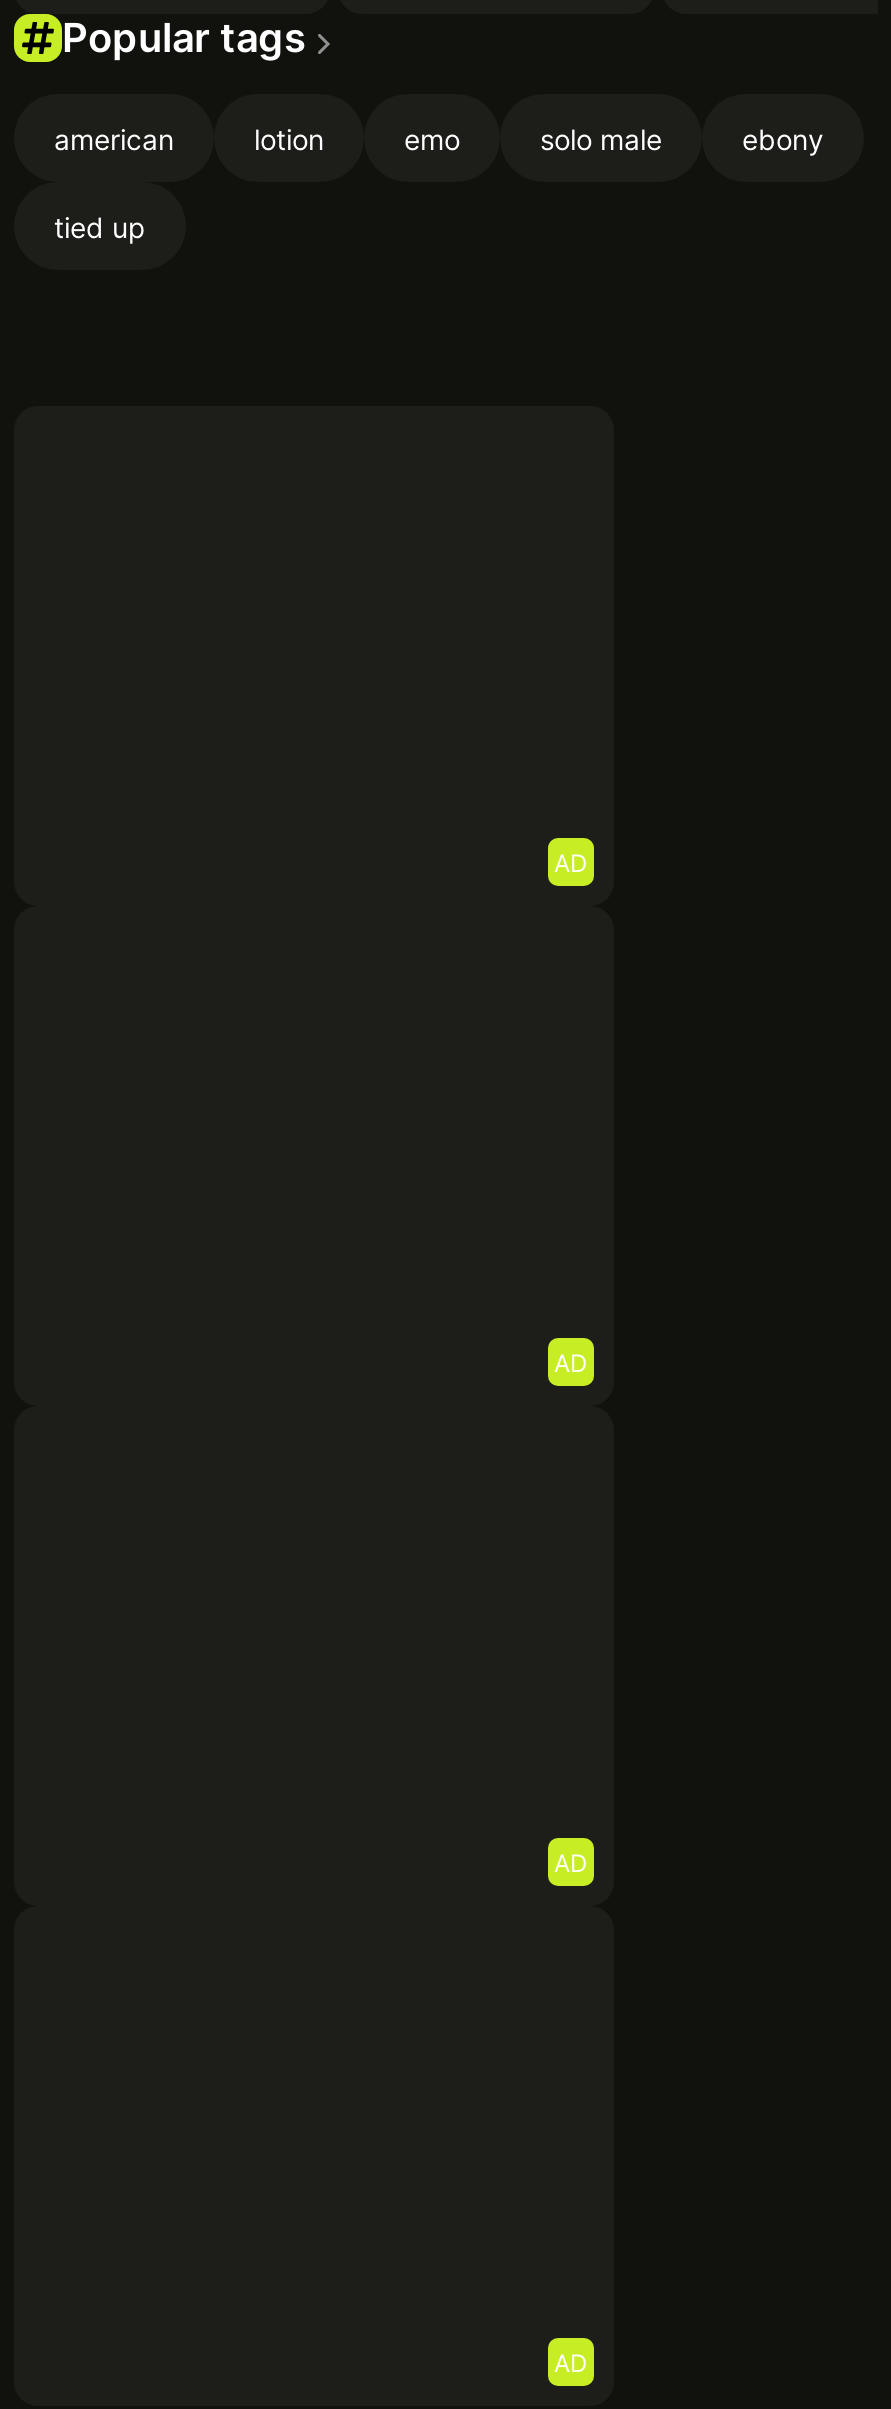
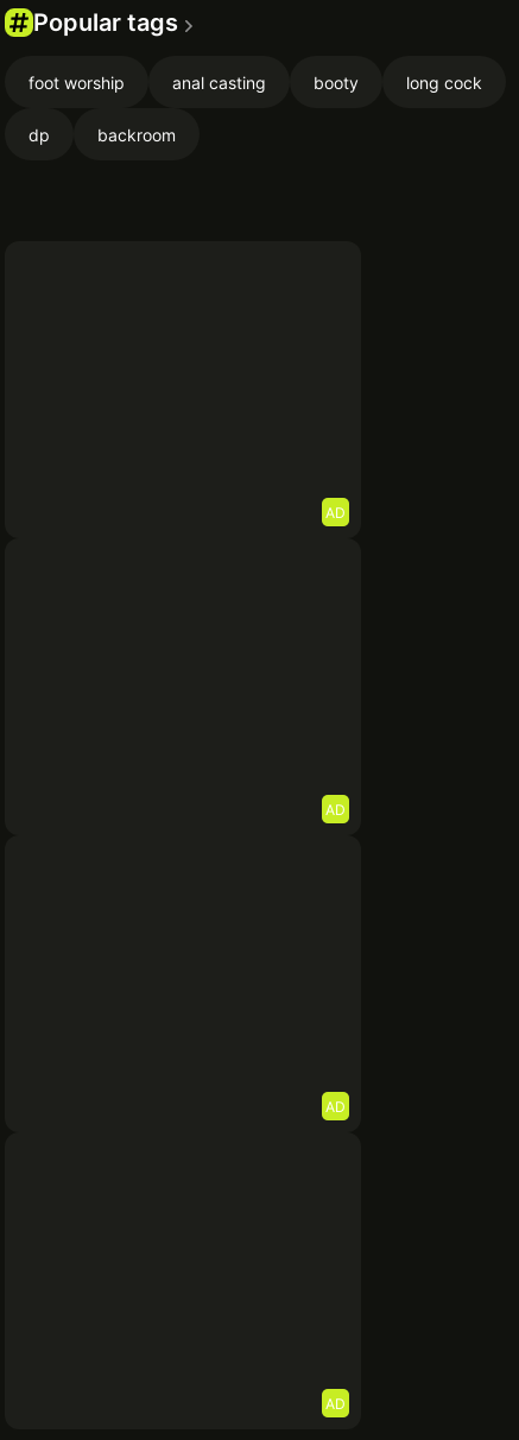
- american
- lotion
- emo
- solo male
- ebony
+ foot worship
+ anal casting
+ booty
+ long cock

- tied up
+ dp
+ backroom
